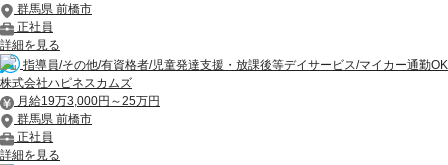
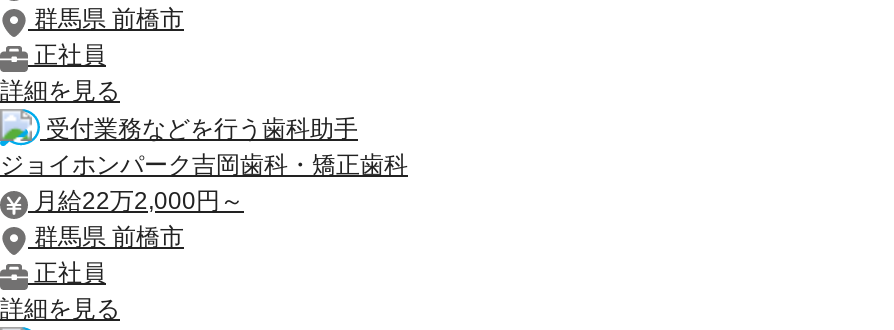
- 指導員/その他/有資格者/児童発達支援・放課後等デイサービス/マイカー通勤OK
- 株式会社ハピネスカムズ
- 月給19万3,000円～25万円
+ 受付業務などを行う歯科助手
+ ジョイホンパーク吉岡歯科・矯正歯科
+ 月給22万2,000円～
